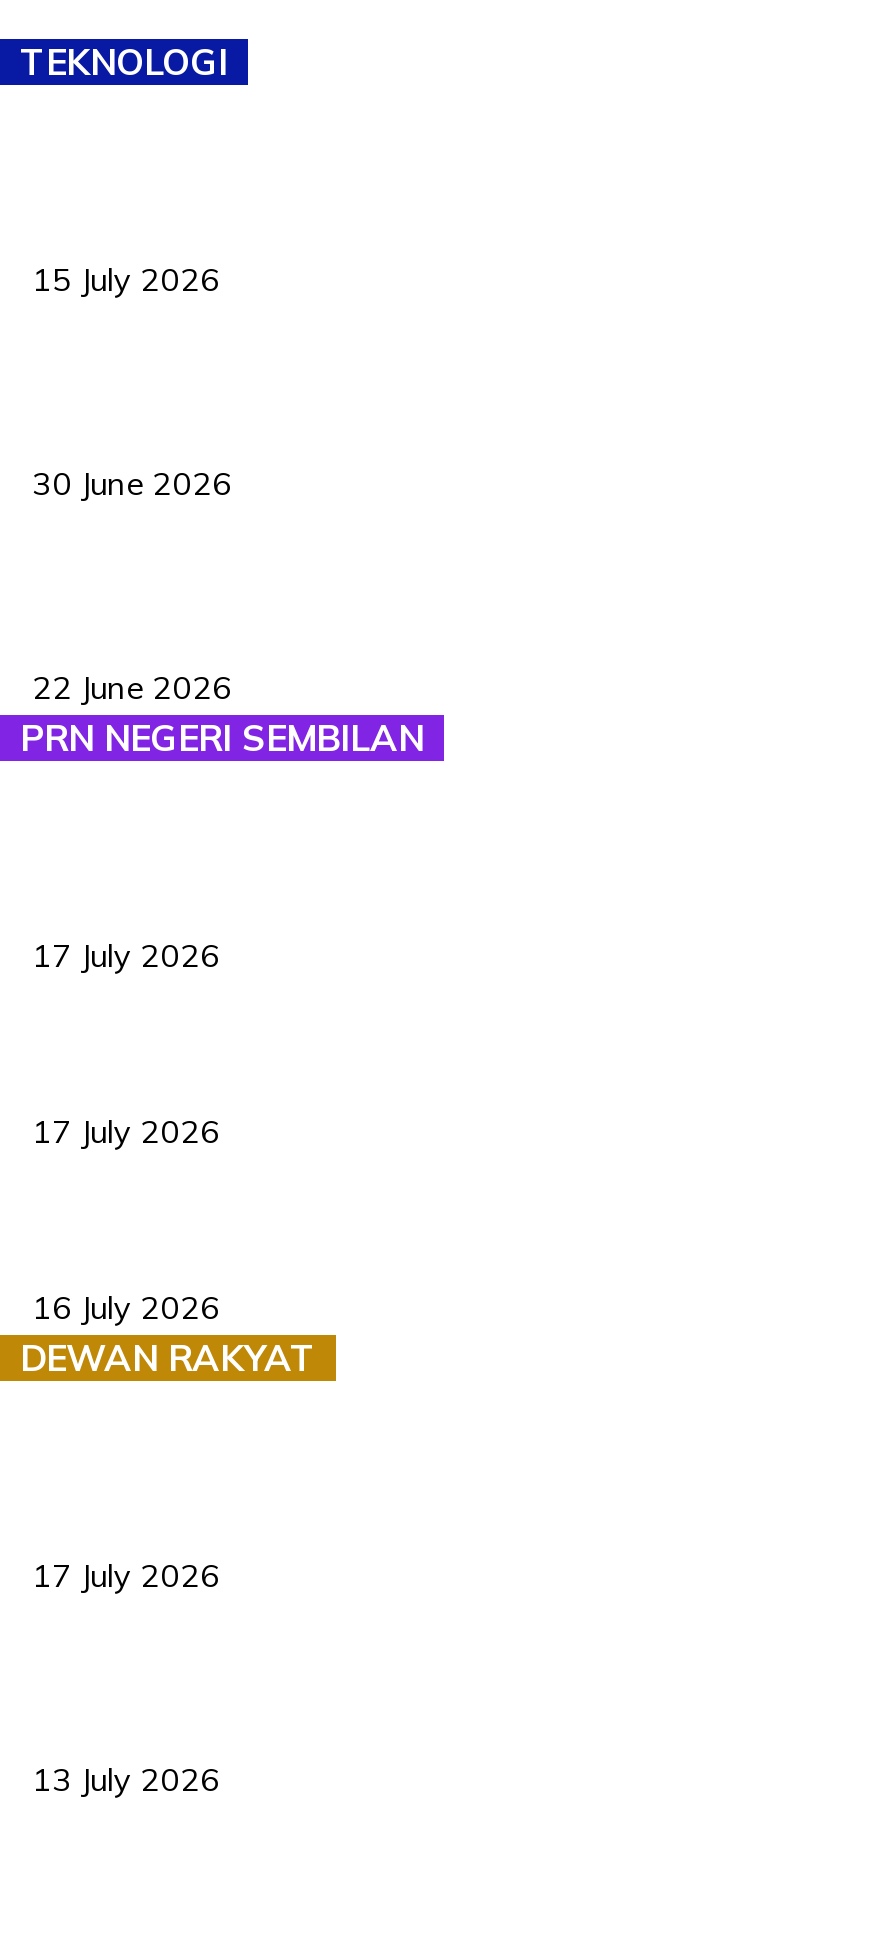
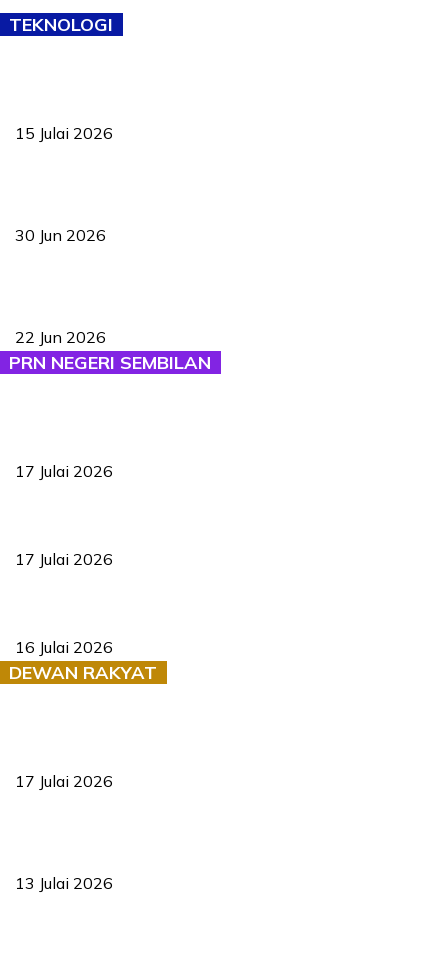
- 15 July 2026
+ 15 Julai 2026

- 30 June 2026
+ 30 Jun 2026

- 22 June 2026
+ 22 Jun 2026

- 17 July 2026
+ 17 Julai 2026

- 17 July 2026
+ 17 Julai 2026

- 16 July 2026
+ 16 Julai 2026

- 17 July 2026
+ 17 Julai 2026

- 13 July 2026
+ 13 Julai 2026
